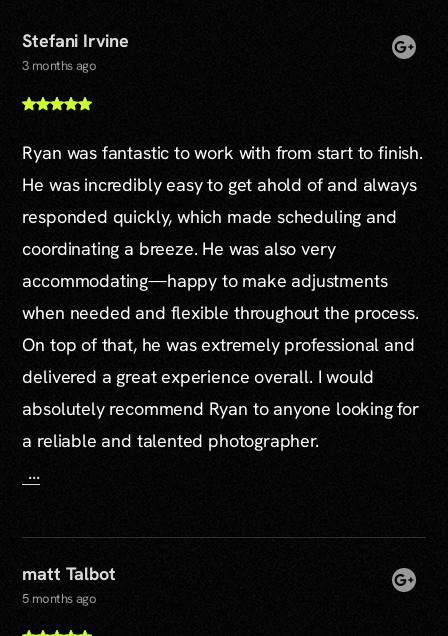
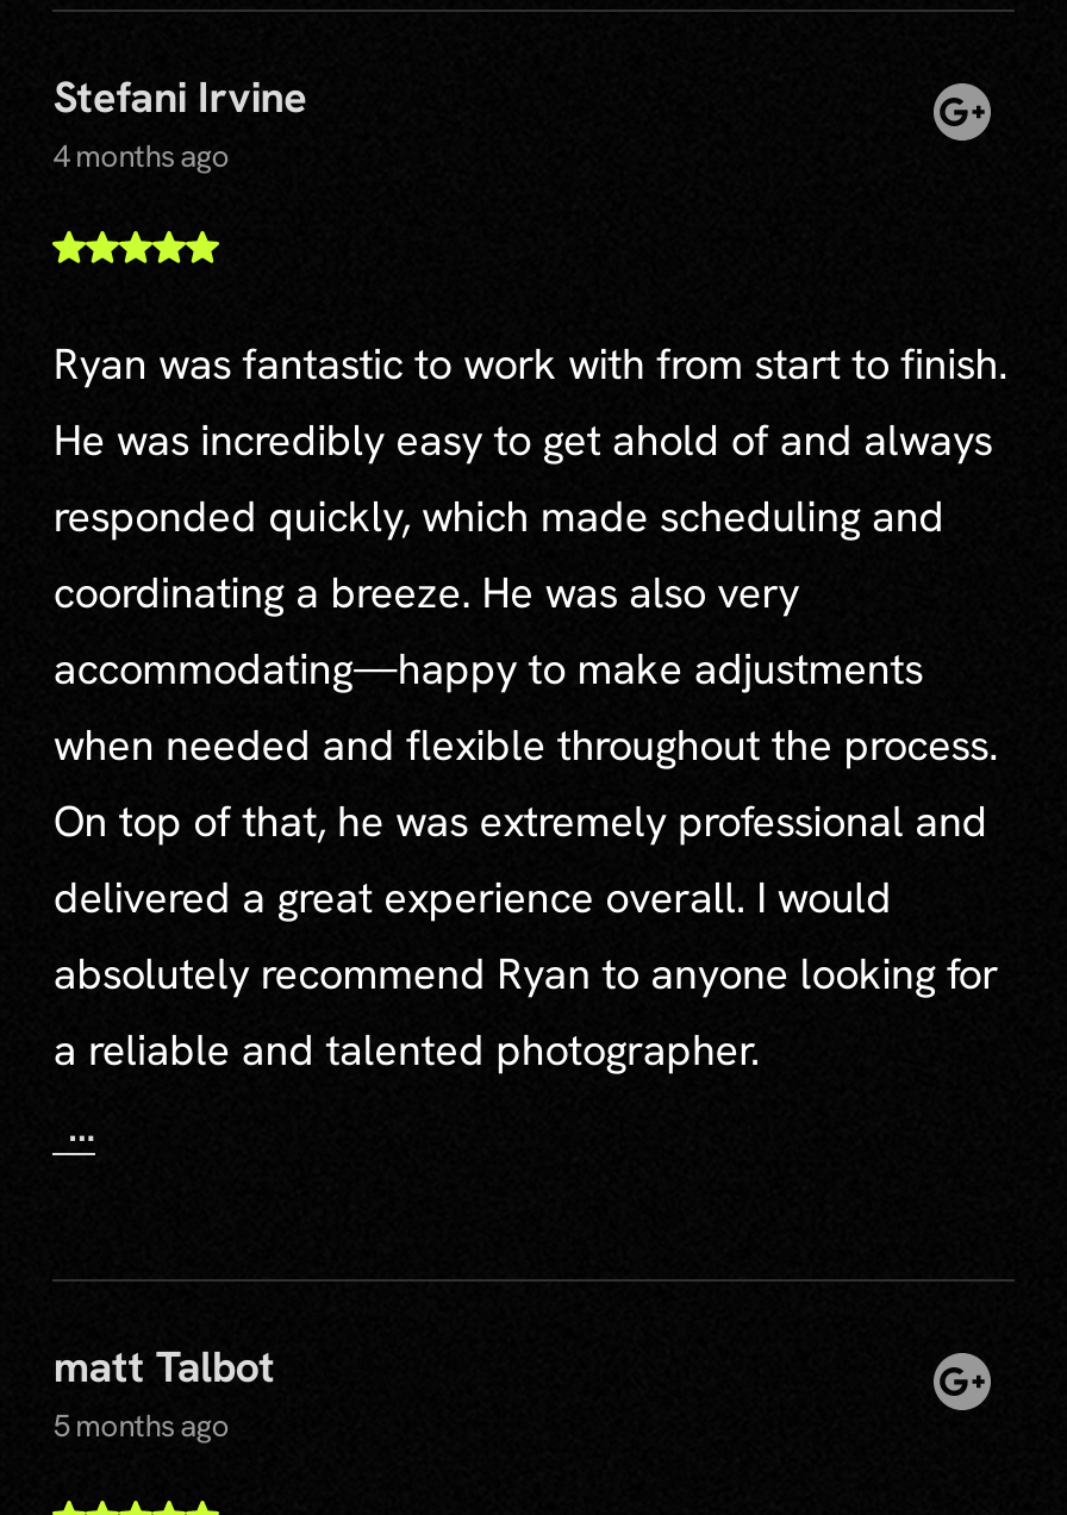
- 3 months ago
+ 4 months ago
